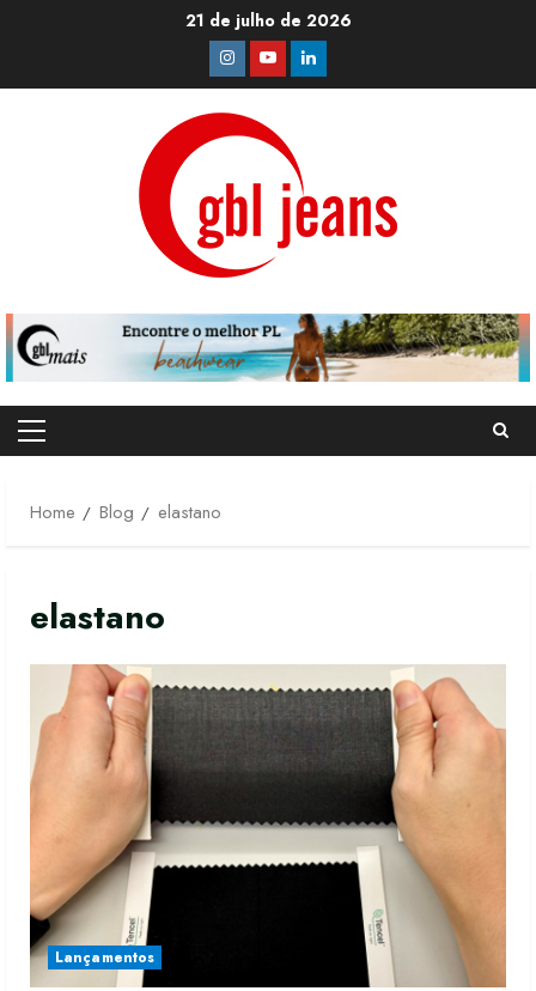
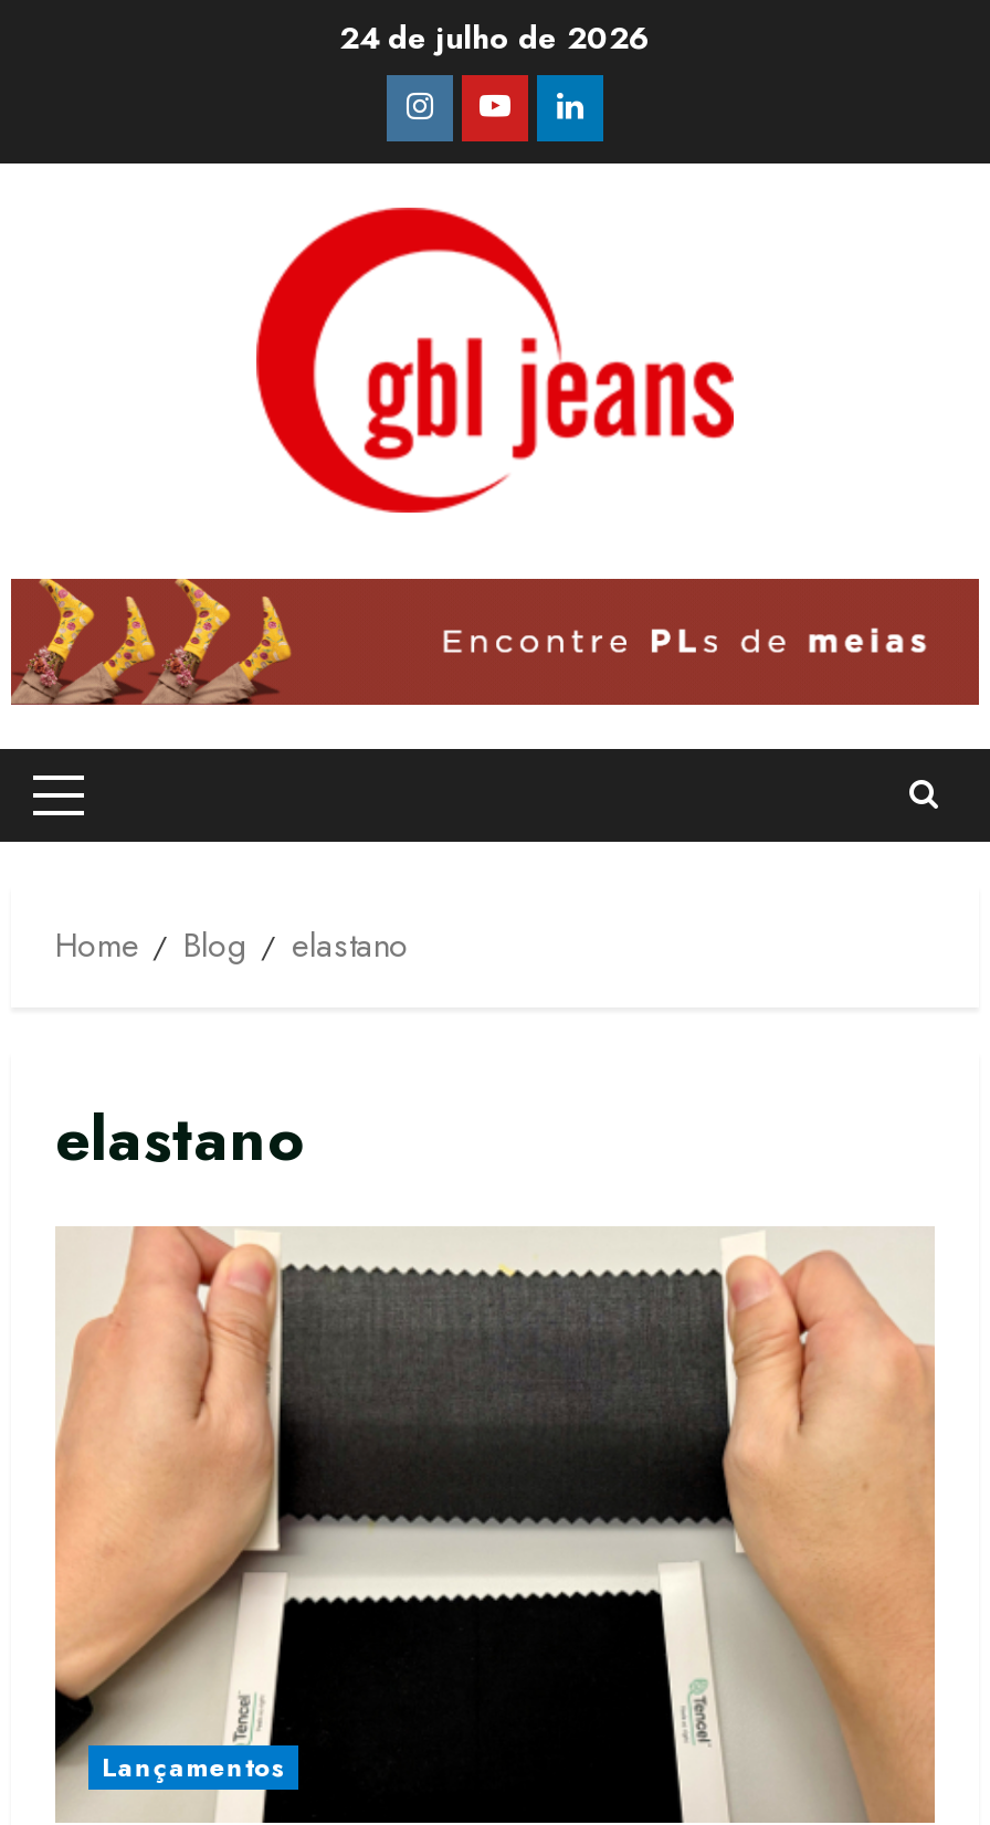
- 21 de julho de 2026
+ 24 de julho de 2026

- [image]
+ [image]
